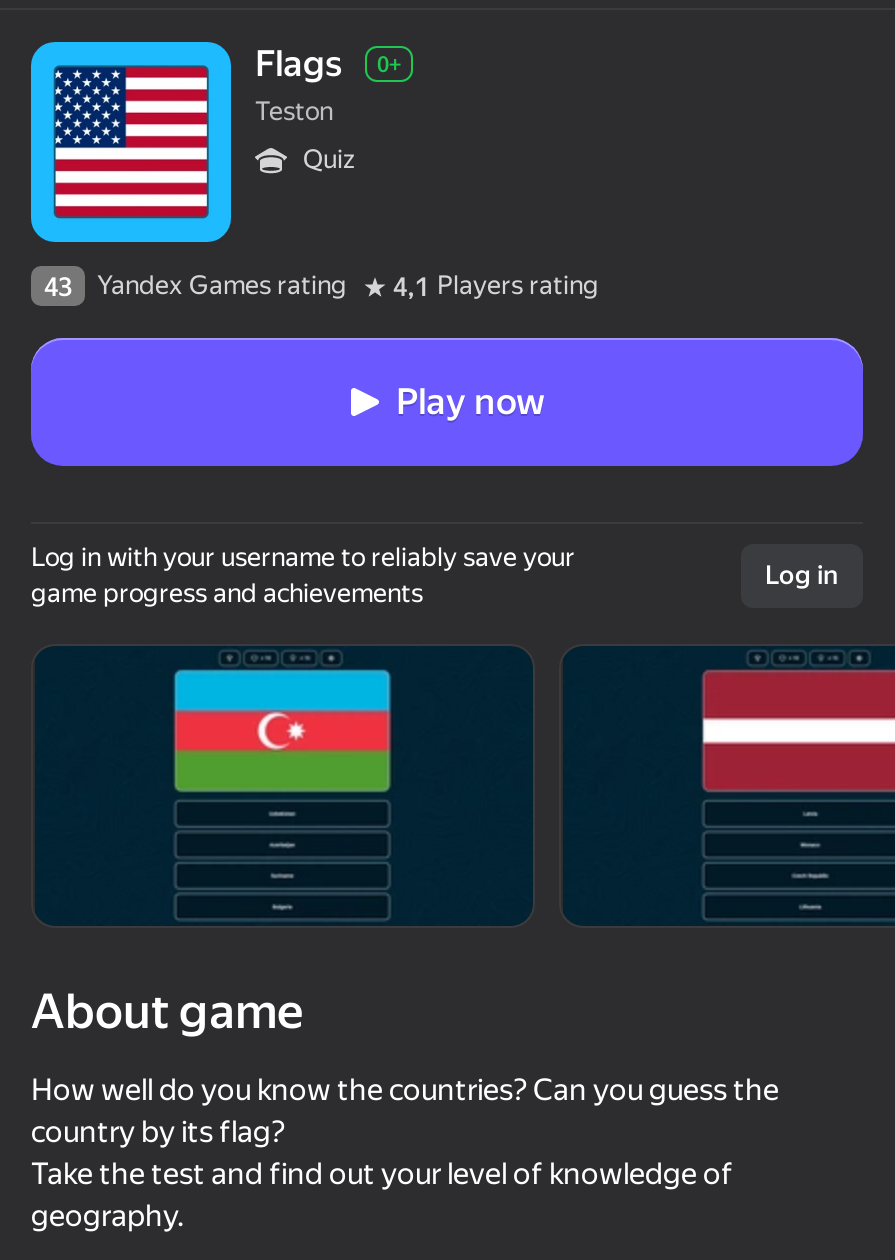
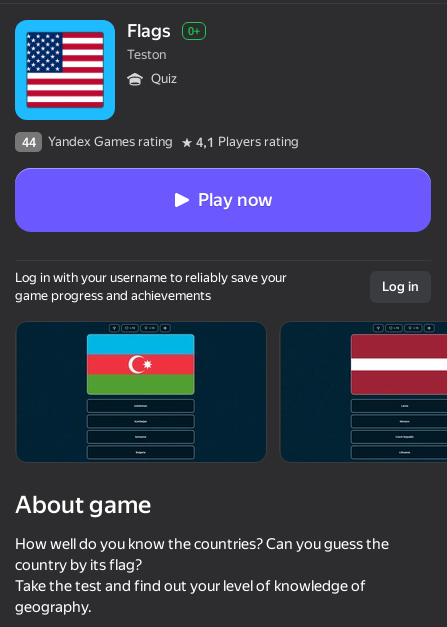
- 43 Yandex Games rating 4,1 Players rating
+ 44 Yandex Games rating 4,1 Players rating
